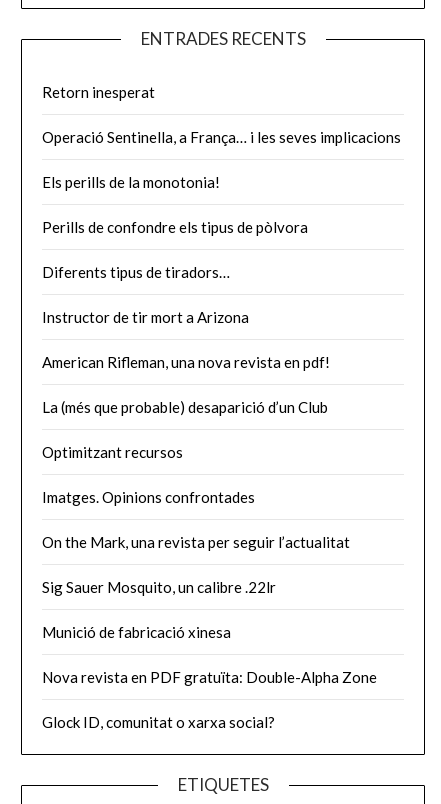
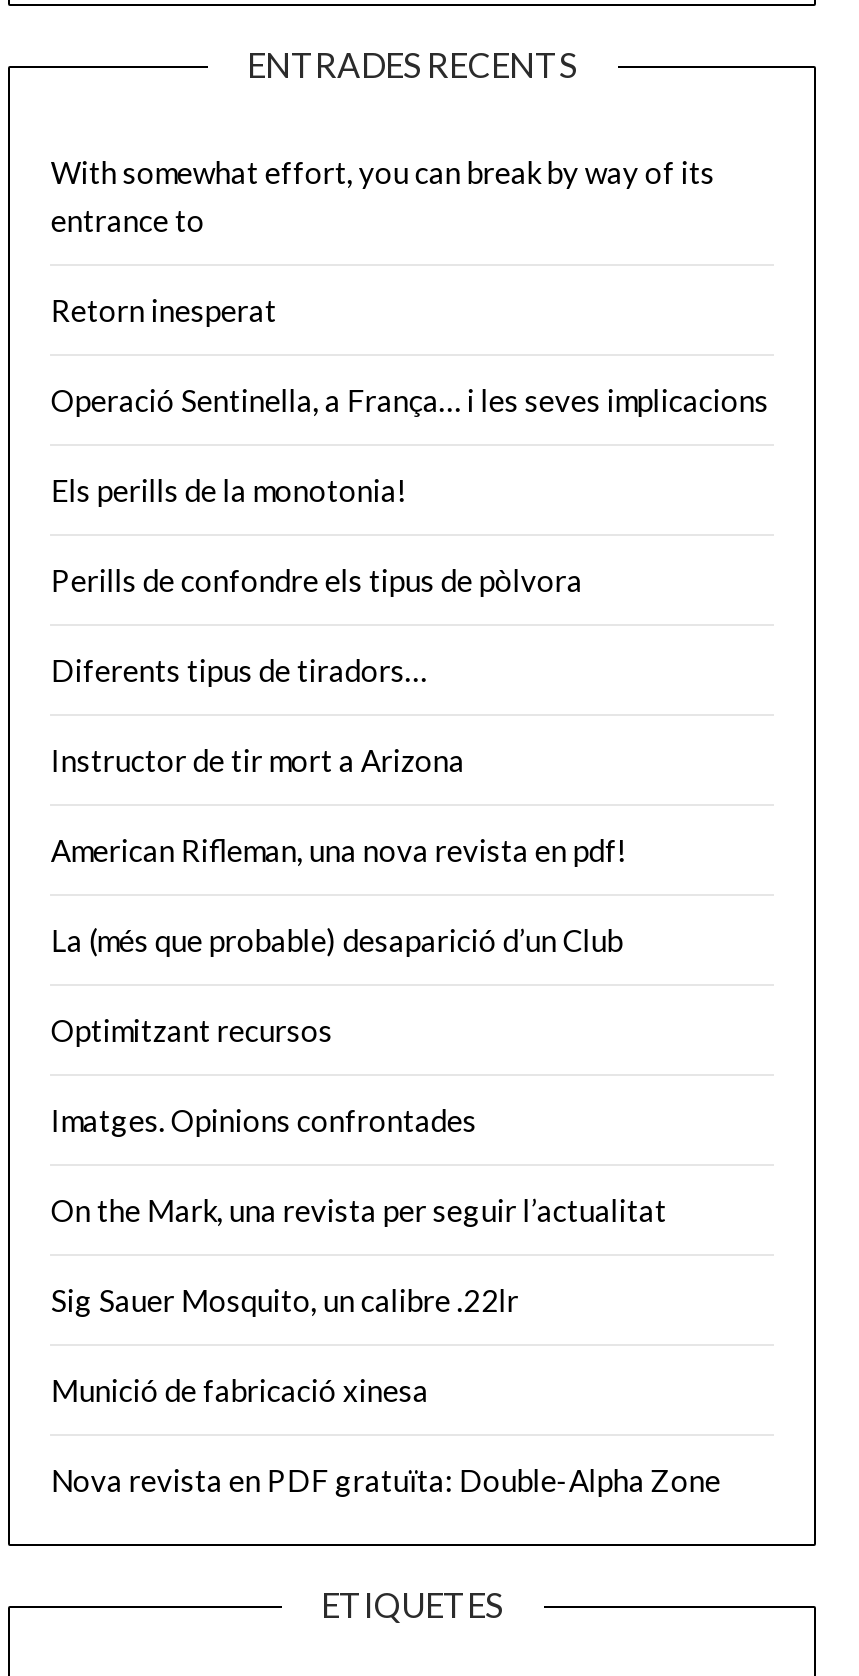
+ With somewhat effort, you can break by way of its
+ entrance to

moved down: Retorn inesperat | Operació Sentinella, a França… i les seves implicacions | Els perills de la monotonia! | ... | Munició de fabricació xinesa | Nova revista en PDF gratuïta: Double-Alpha Zone

- Glock ID, comunitat o xarxa social?
